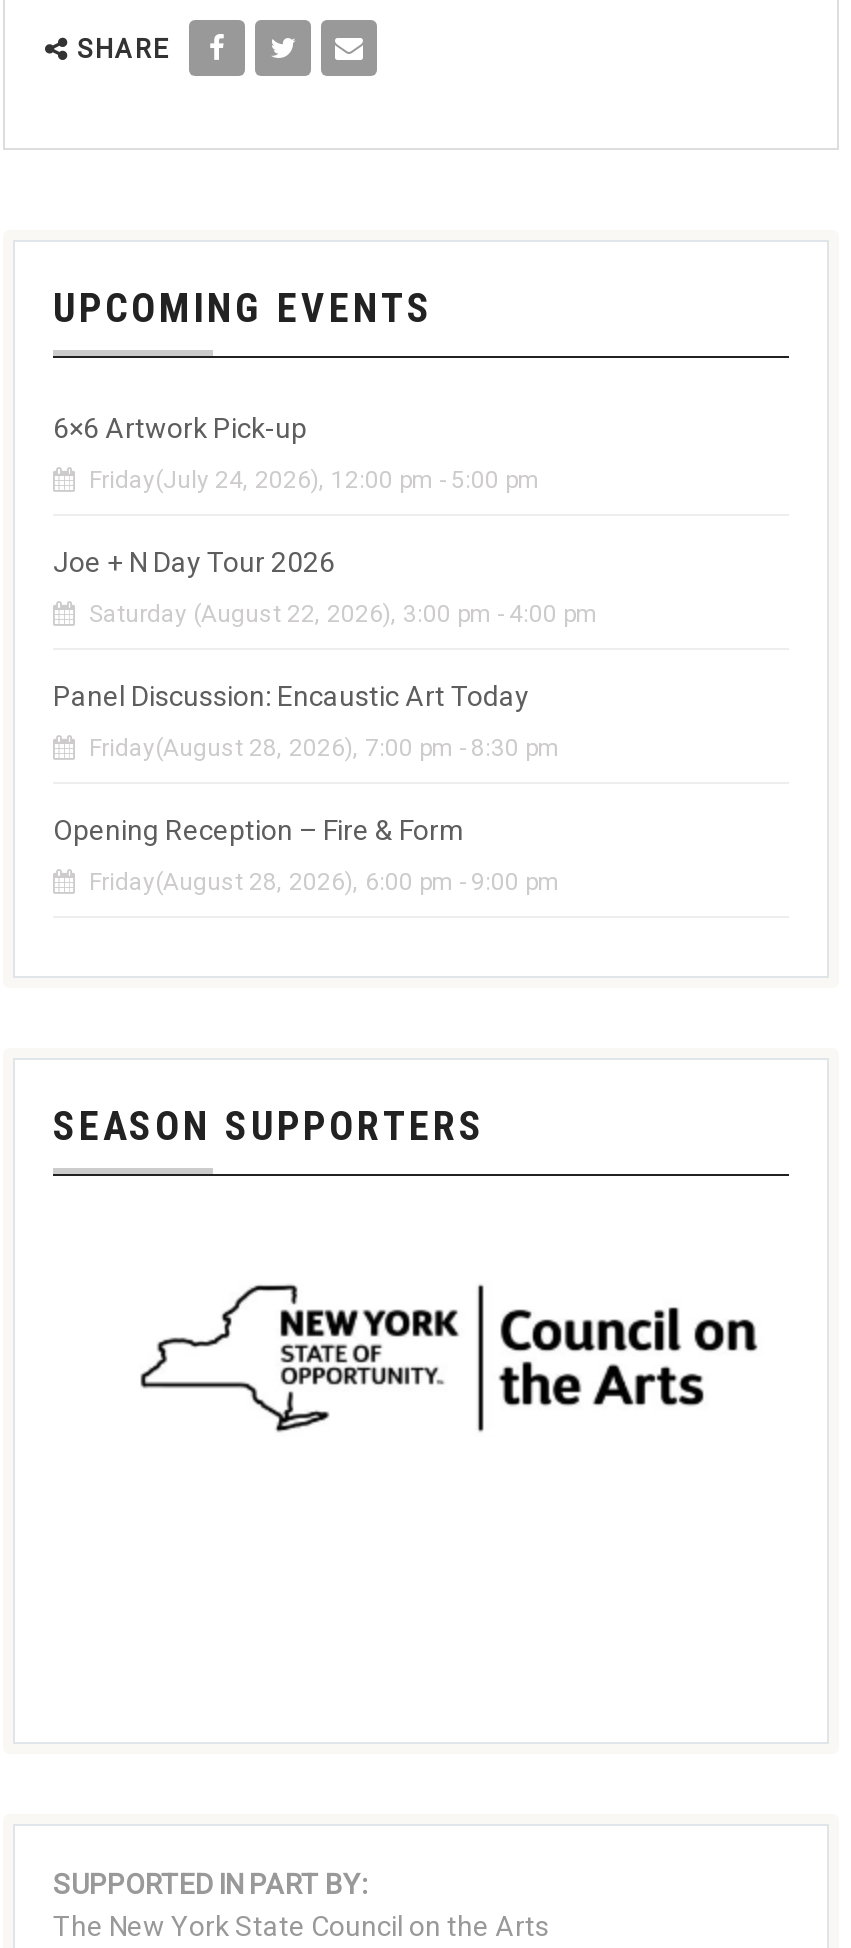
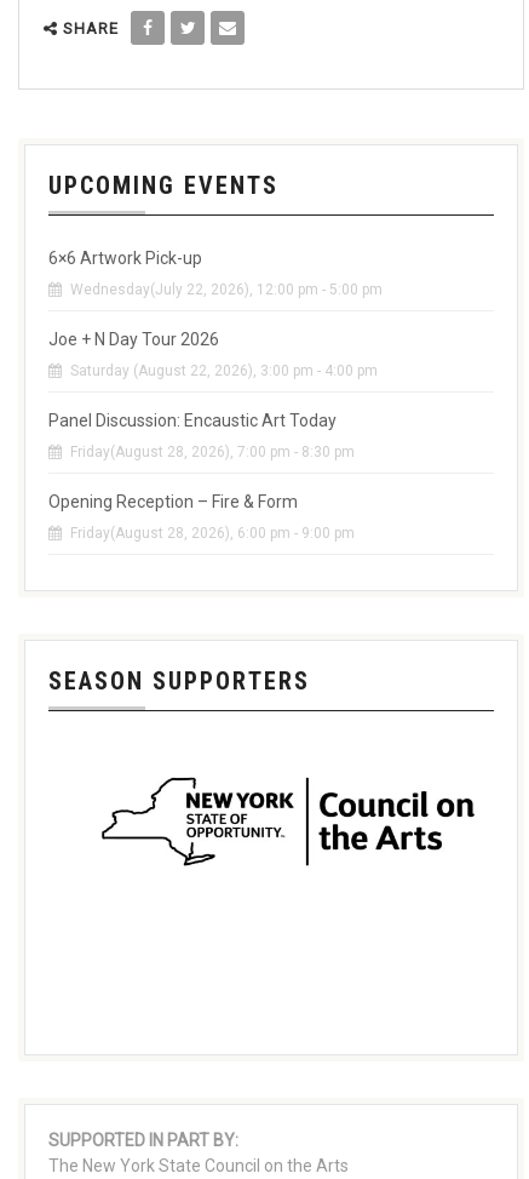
- Friday(July 24, 2026), 12:00 pm - 5:00 pm
+ Wednesday(July 22, 2026), 12:00 pm - 5:00 pm
